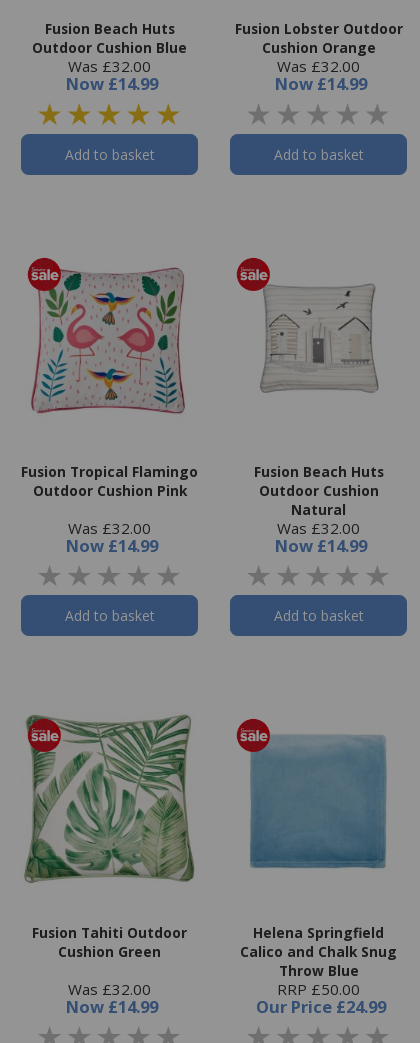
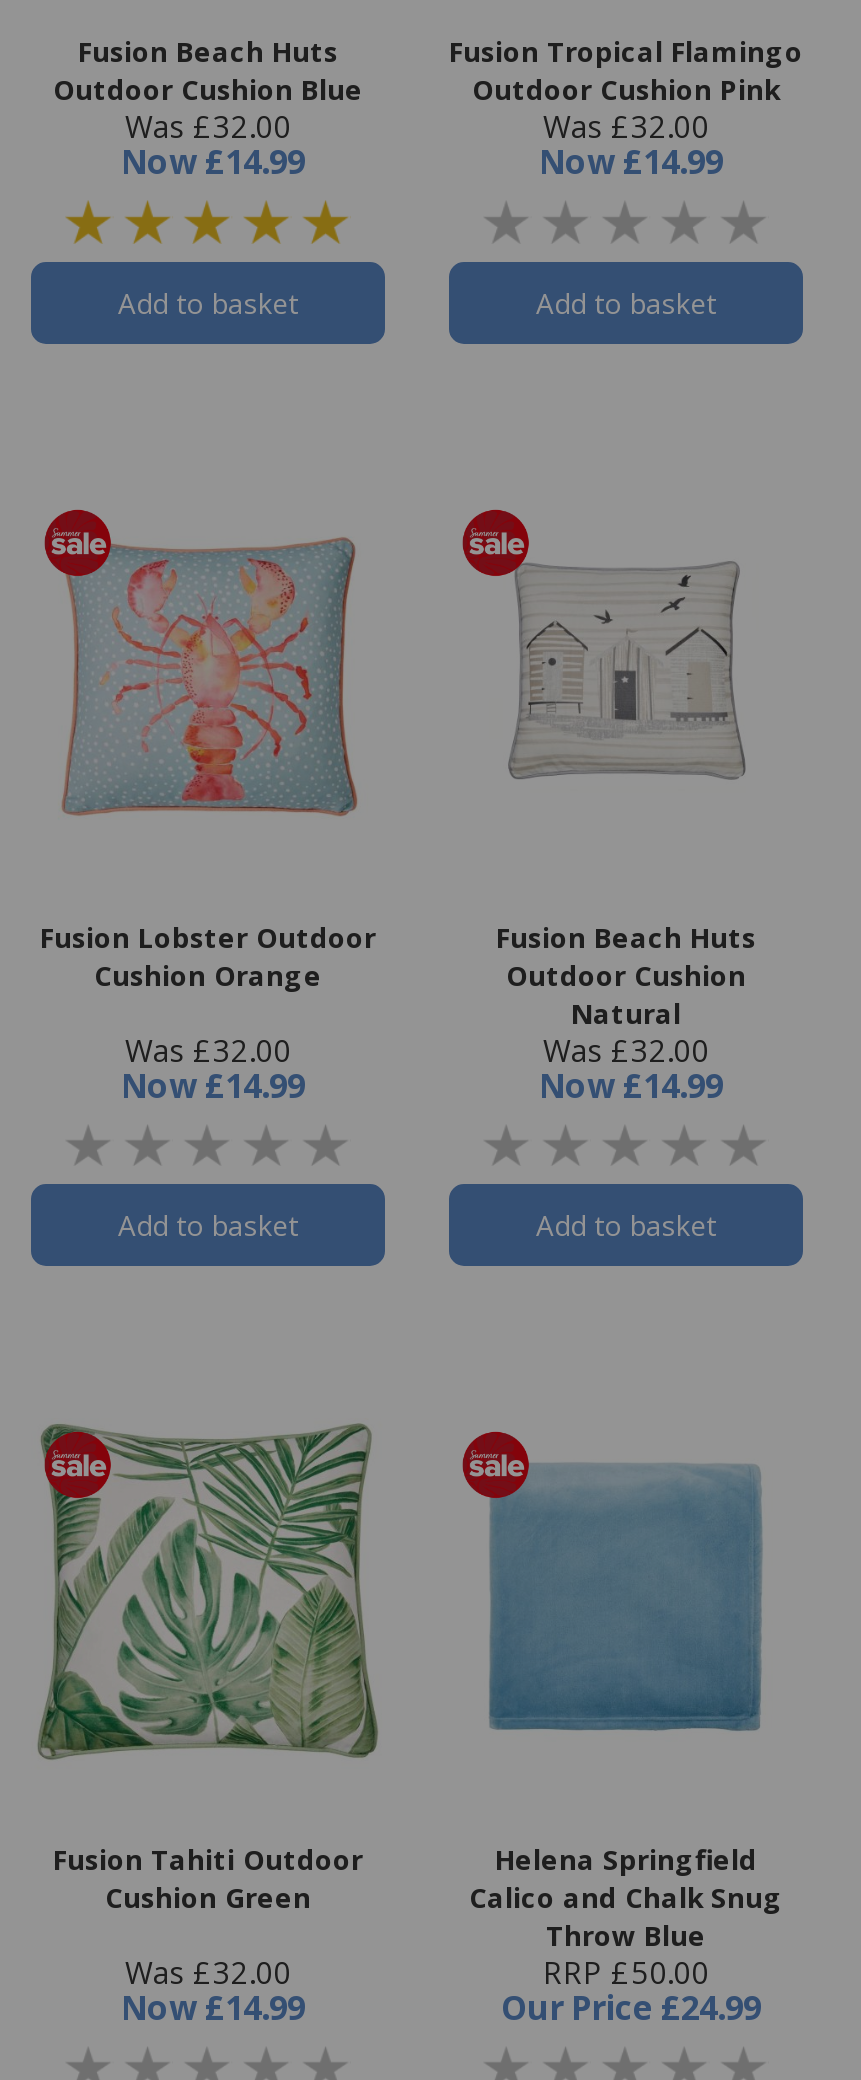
moved down: Fusion Lobster Outdoor | Cushion Orange

- [image]
+ [image]

moved up: Fusion Tropical Flamingo | Outdoor Cushion Pink
